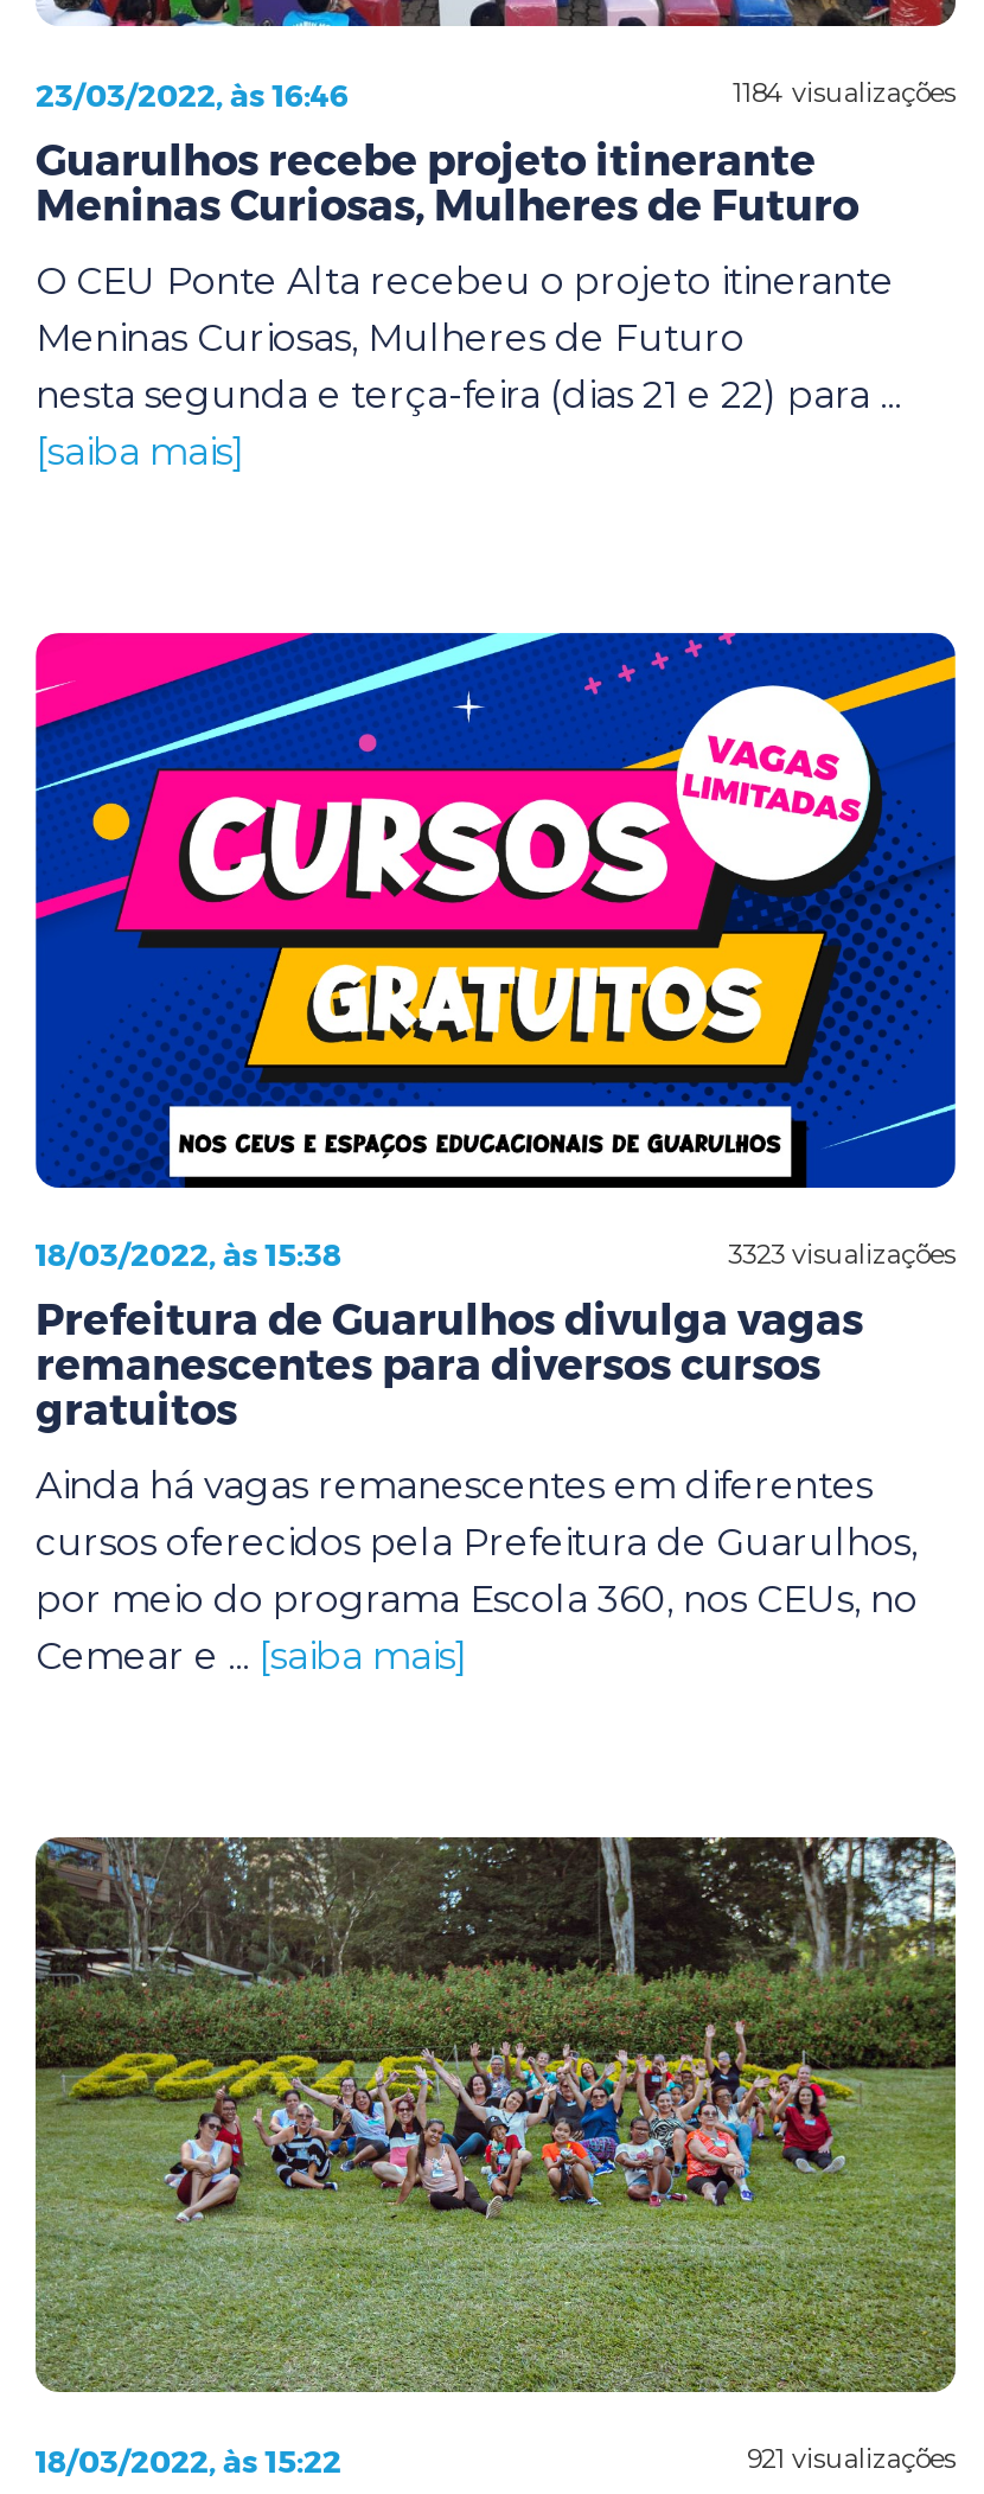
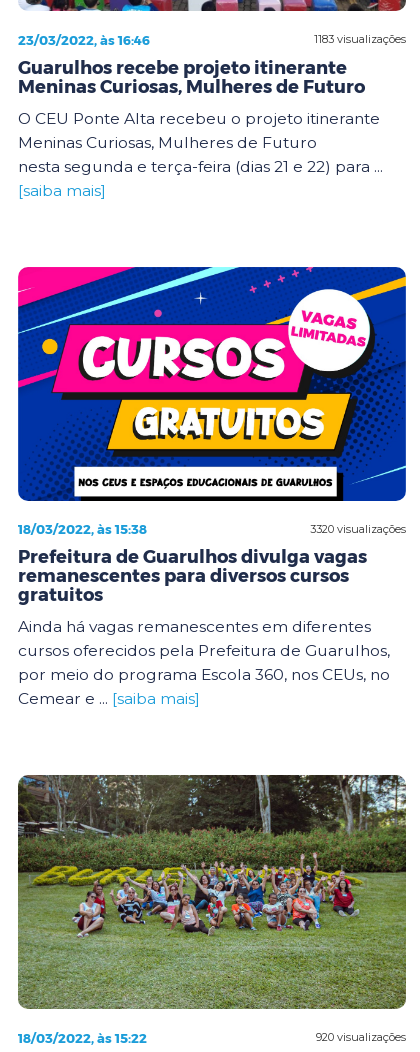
- 1184 visualizações
+ 1183 visualizações

- 3323 visualizações
+ 3320 visualizações

- 921 visualizações
+ 920 visualizações
